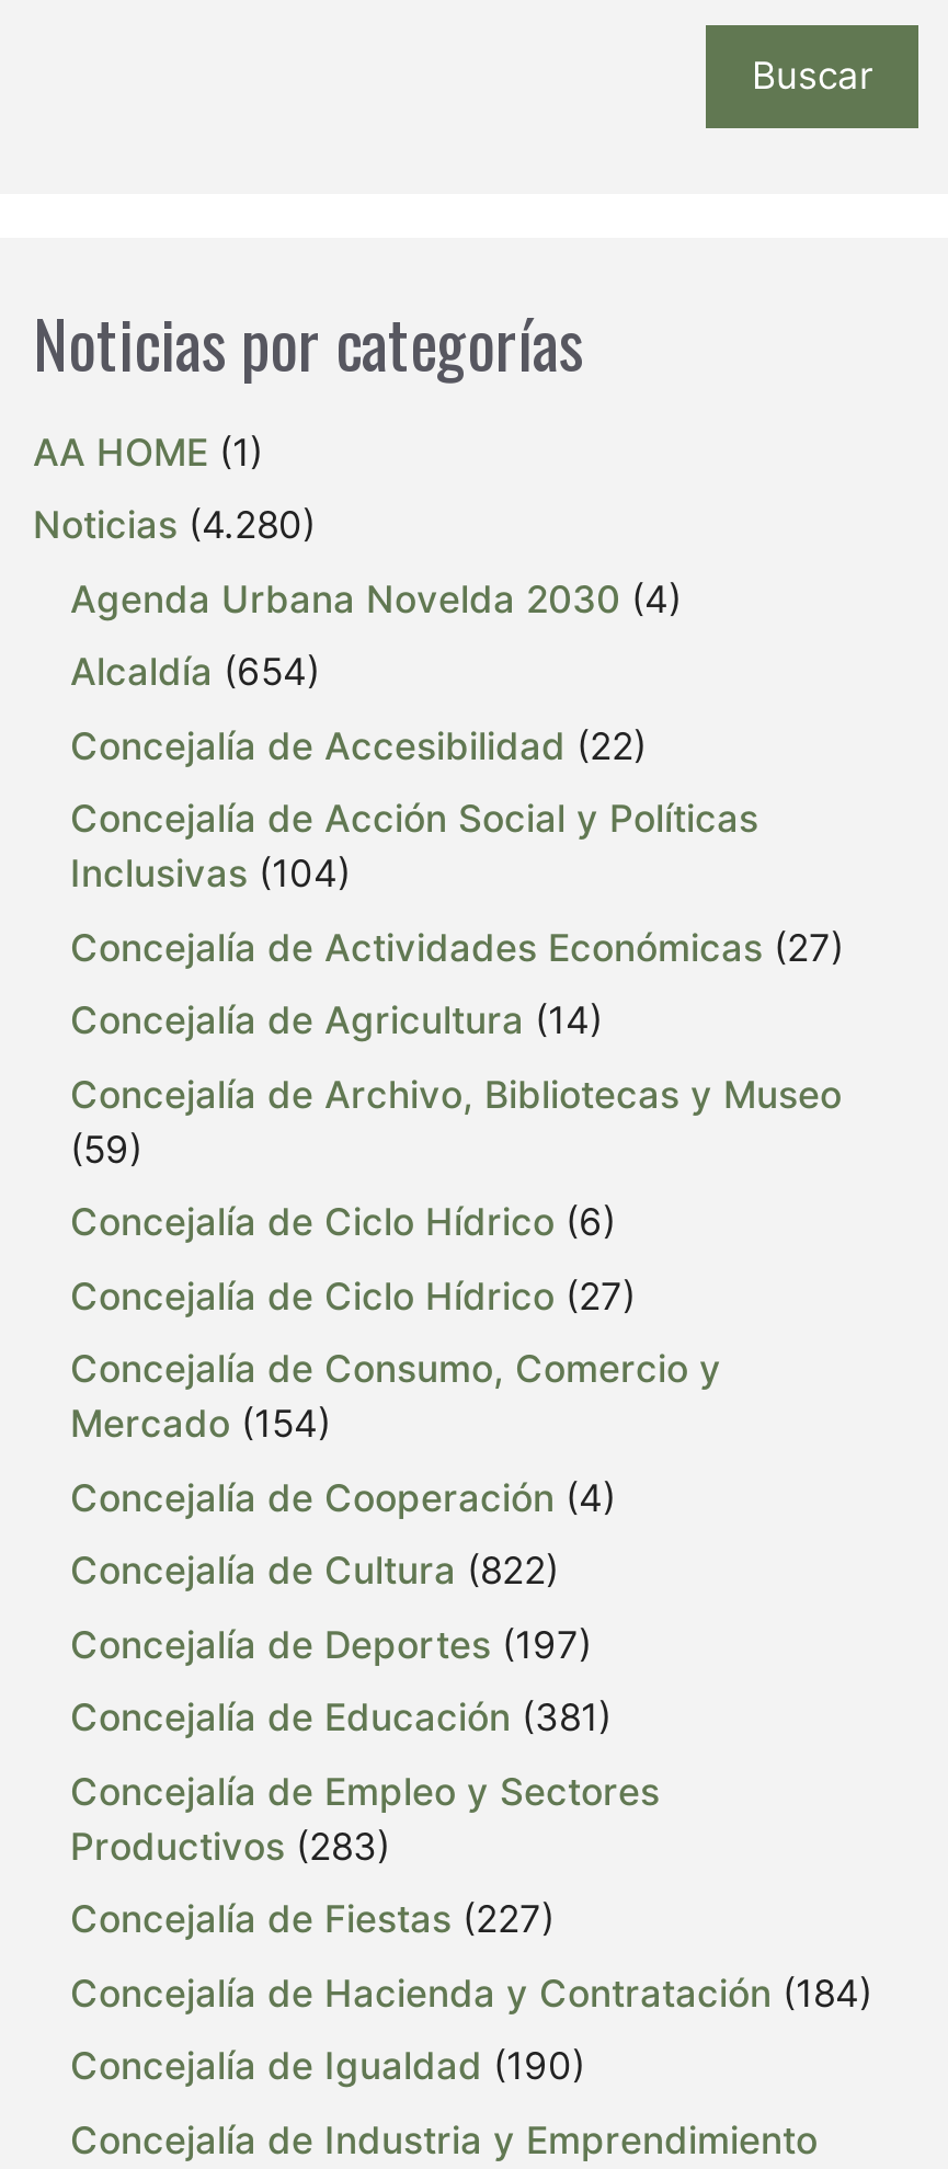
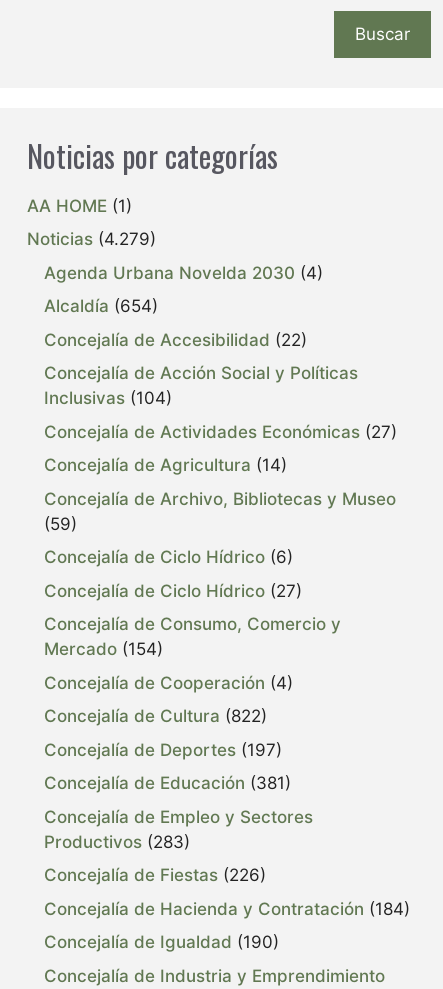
- Noticias (4.280)
+ Noticias (4.279)

- Concejalía de Fiestas (227)
+ Concejalía de Fiestas (226)
